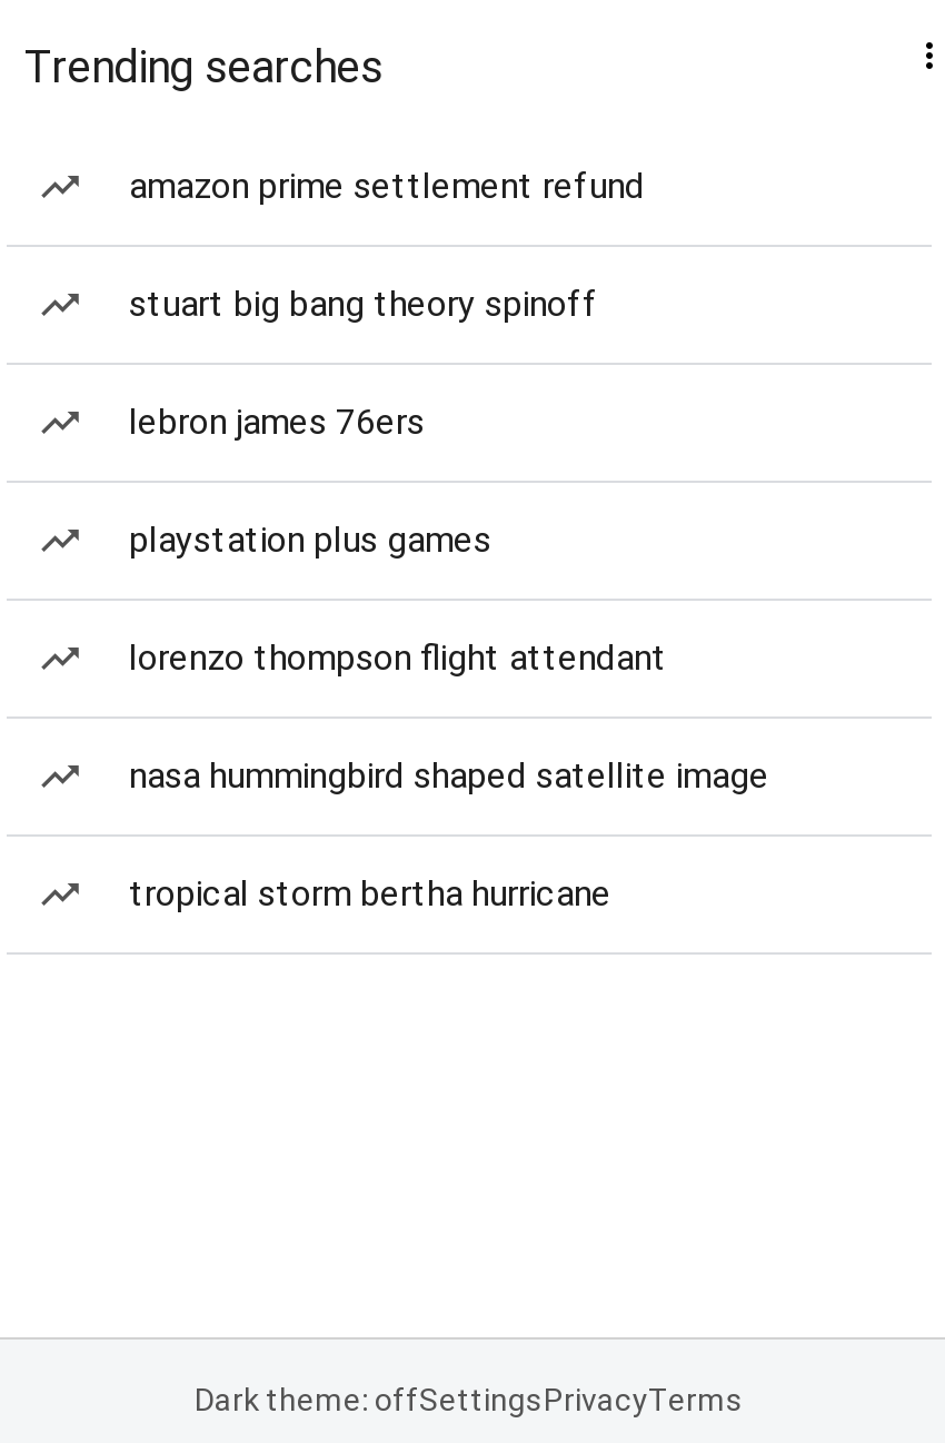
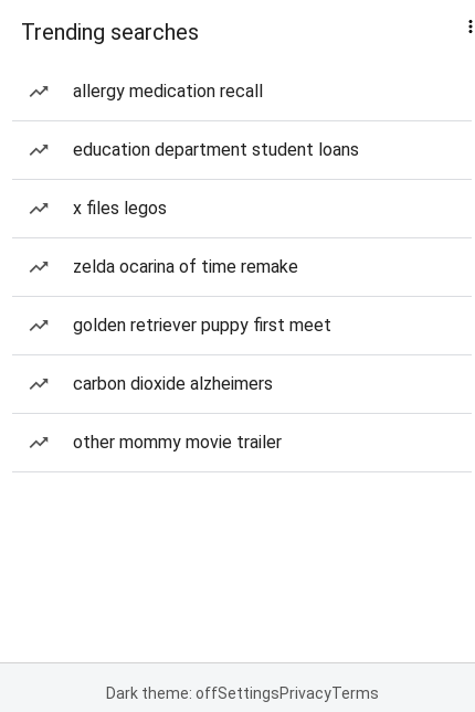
- amazon prime settlement refund
+ allergy medication recall

- stuart big bang theory spinoff
+ education department student loans

- lebron james 76ers
+ x files legos

- playstation plus games
+ zelda ocarina of time remake

- lorenzo thompson flight attendant
+ golden retriever puppy first meet

- nasa hummingbird shaped satellite image
+ carbon dioxide alzheimers

- tropical storm bertha hurricane
+ other mommy movie trailer
